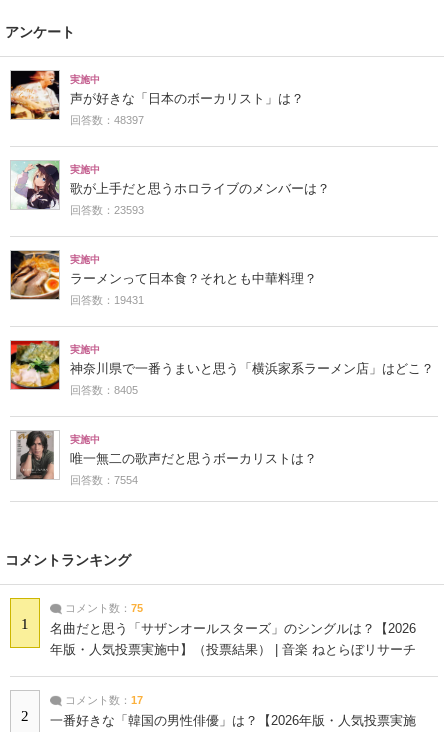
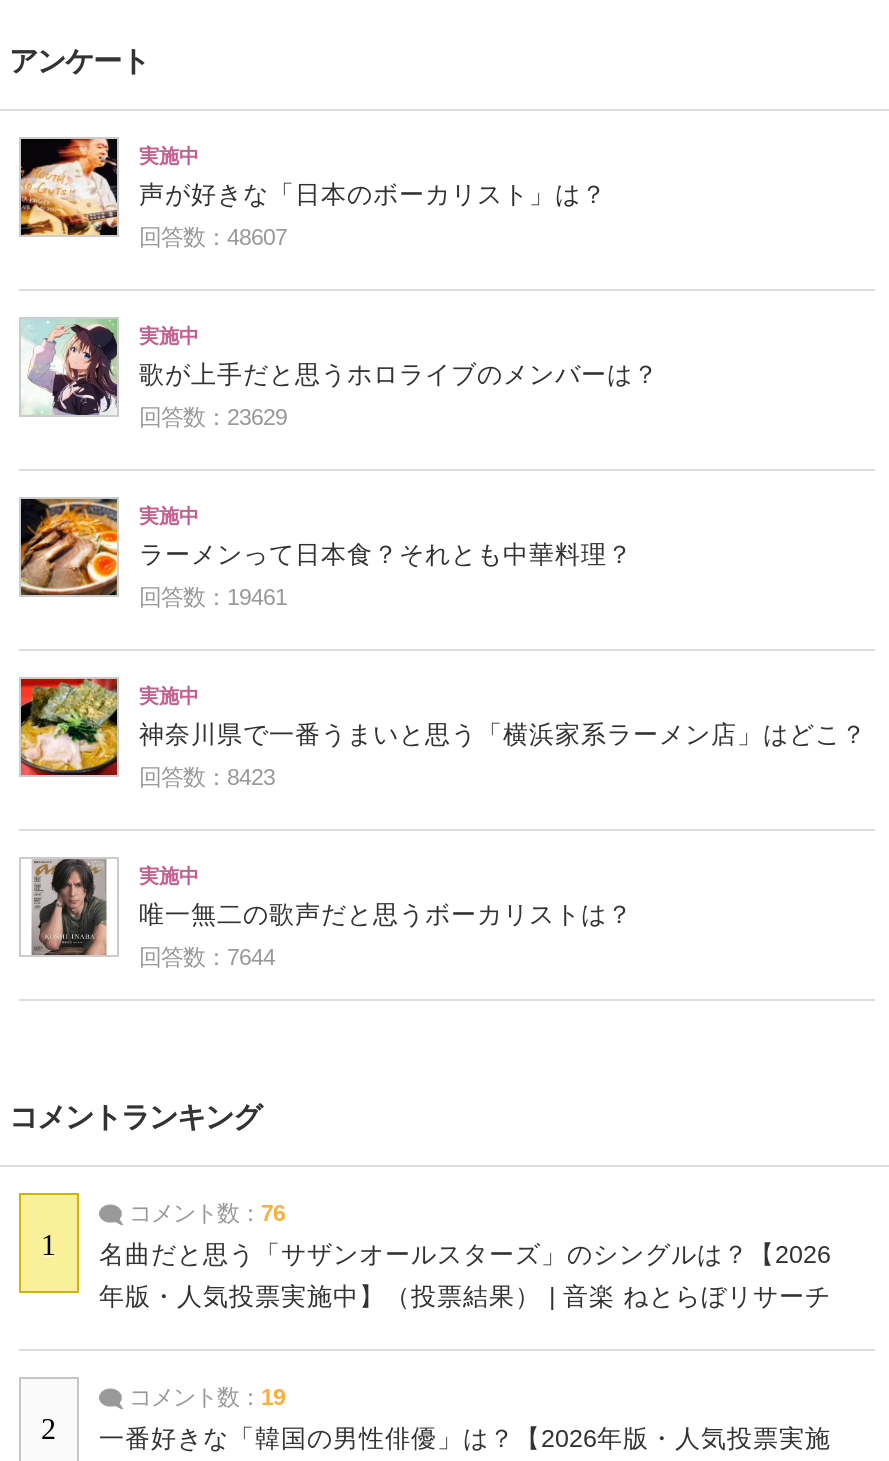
- 回答数：48397
+ 回答数：48607

- 回答数：23593
+ 回答数：23629

- 回答数：19431
+ 回答数：19461

- 回答数：8405
+ 回答数：8423

- 回答数：7554
+ 回答数：7644

- コメント数：75
+ コメント数：76

- コメント数：17
+ コメント数：19
